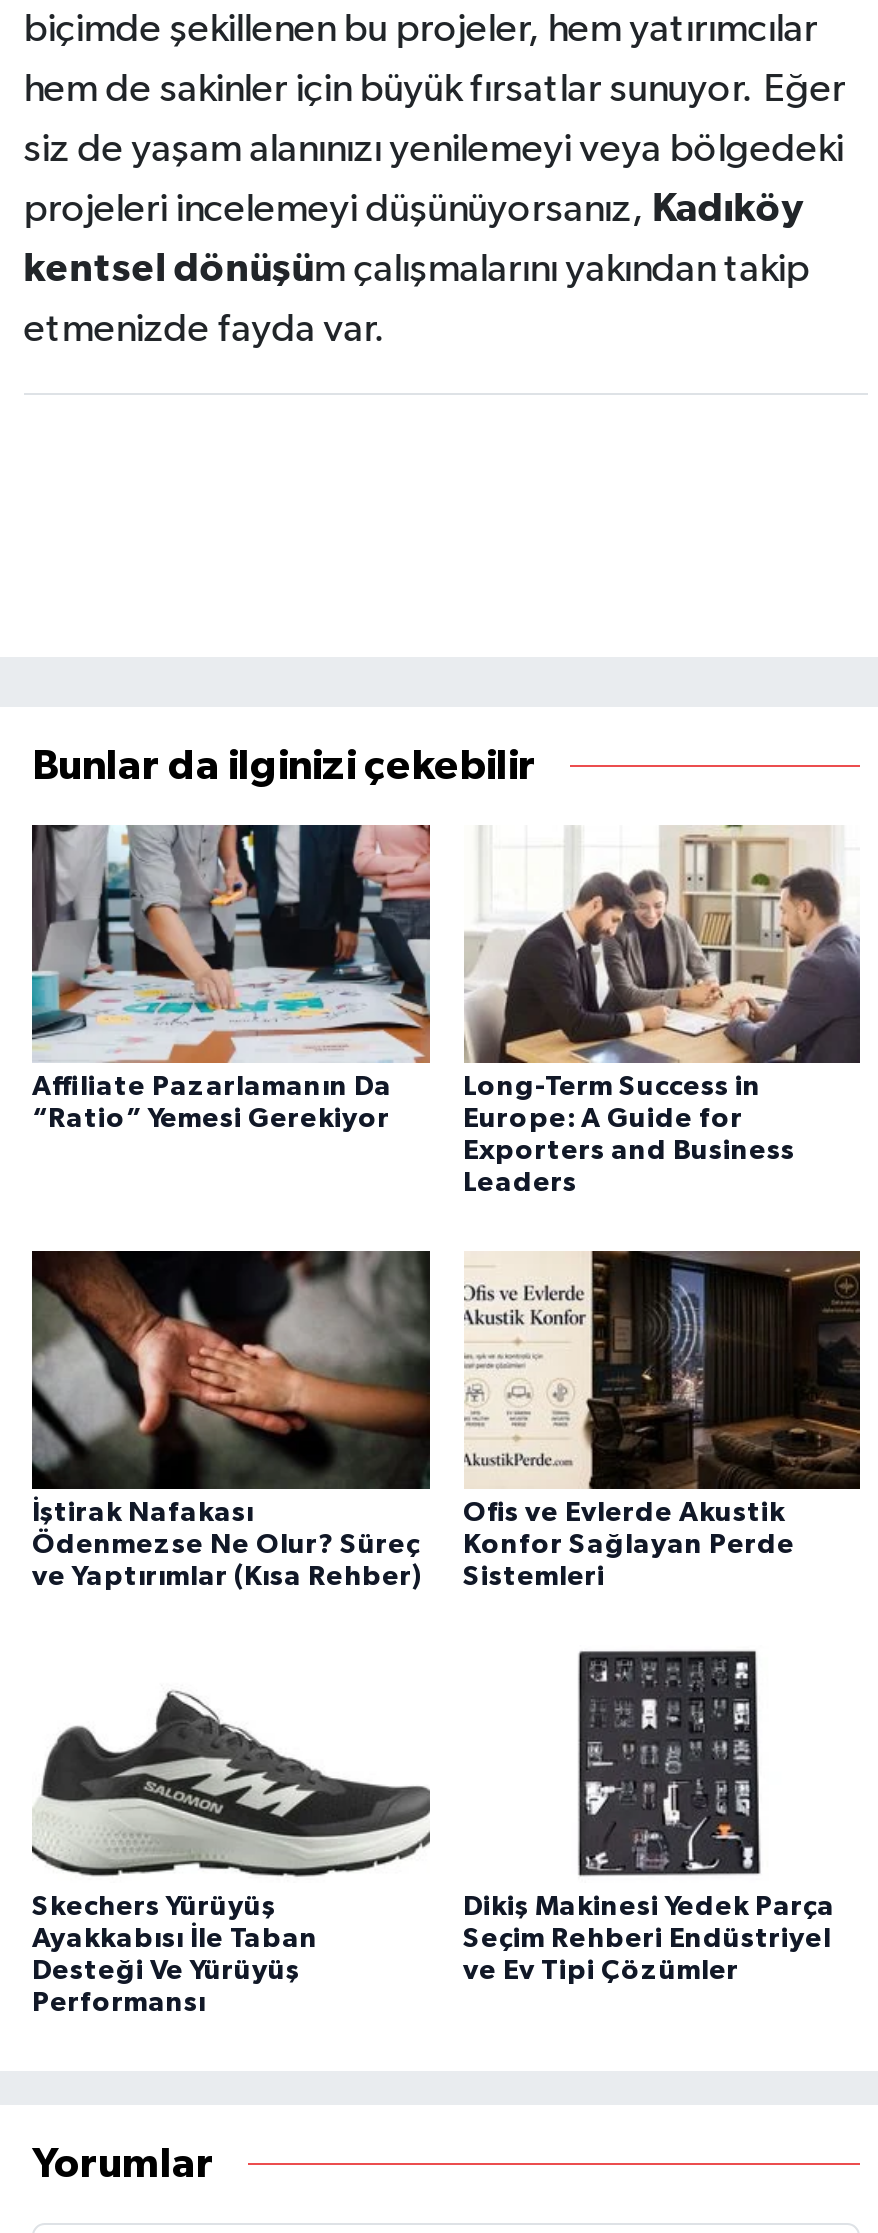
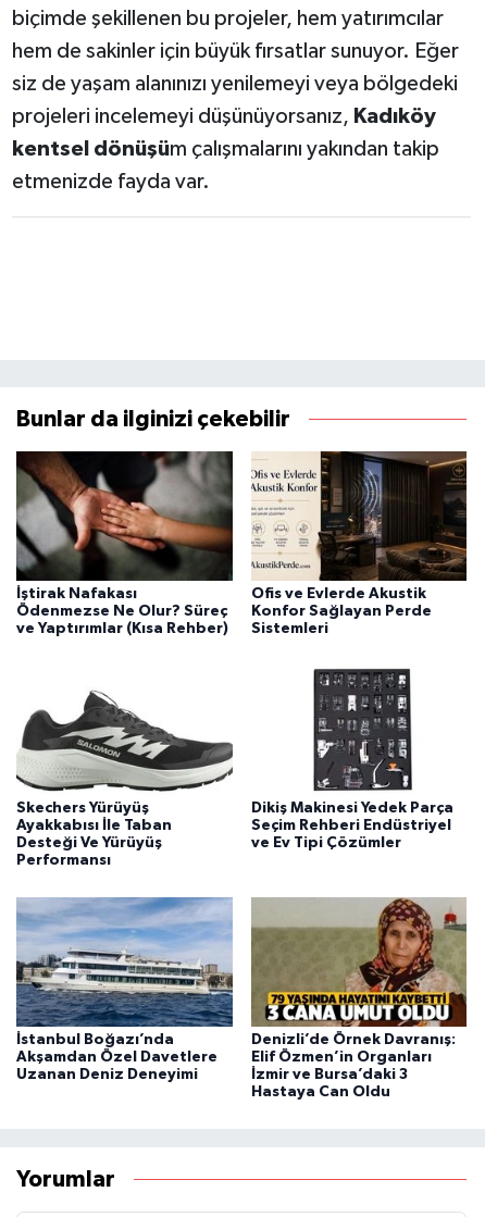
- [image]
- Affiliate Pazarlamanın Da
- “Ratio” Yemesi Gerekiyor

- [image]
- Long-Term Success in
- Europe: A Guide for
- Exporters and Business
- Leaders

moved up: [image] | İştirak Nafakası | Ödenmezse Ne Olur? Süreç | ... | Seçim Rehberi Endüstriyel | ve Ev Tipi Çözümler

+ [image]
+ İstanbul Boğazı’nda
+ Akşamdan Özel Davetlere
+ Uzanan Deniz Deneyimi

+ [image]
+ Denizli’de Örnek Davranış:
+ Elif Özmen’in Organları
+ İzmir ve Bursa’daki 3
+ Hastaya Can Oldu
